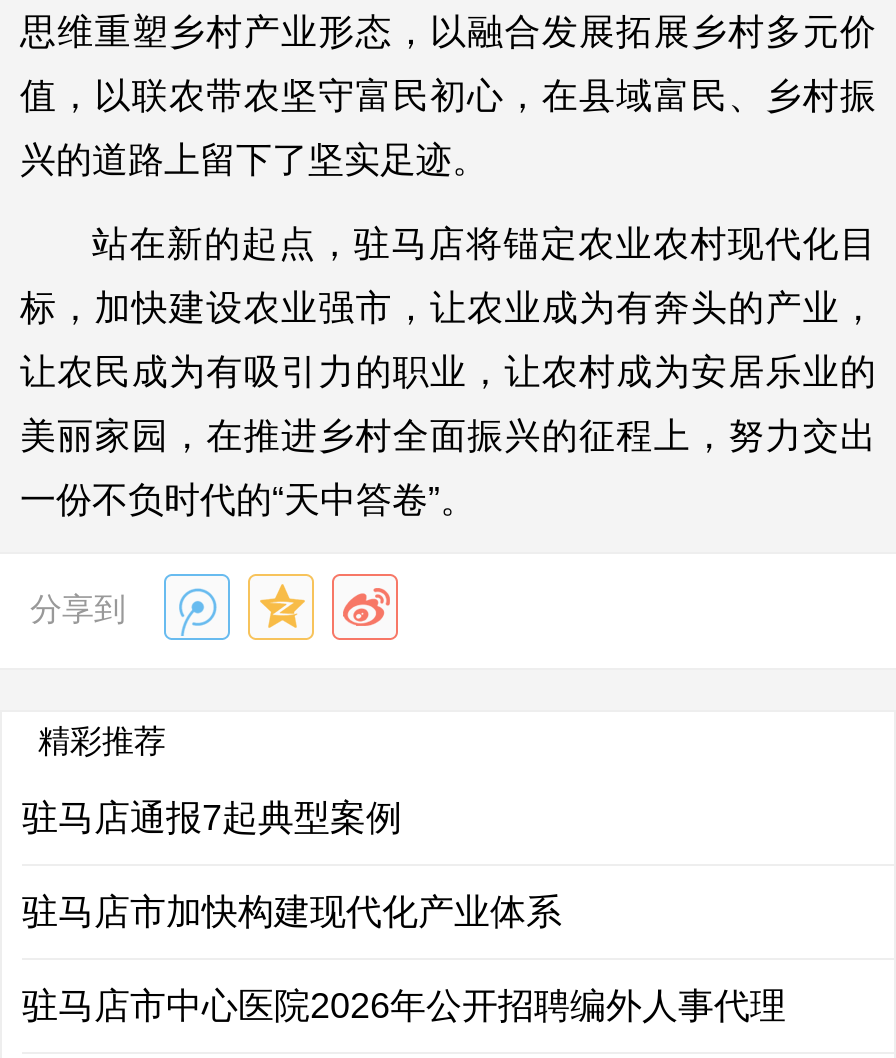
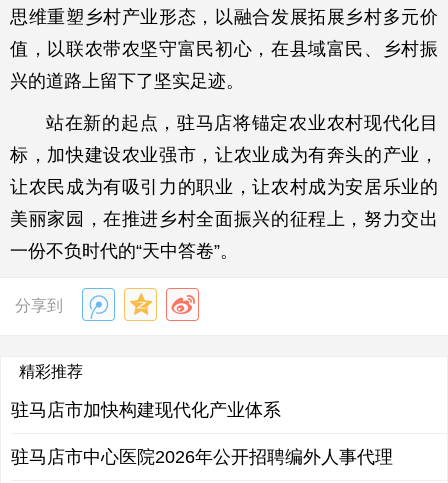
- 驻马店通报7起典型案例
